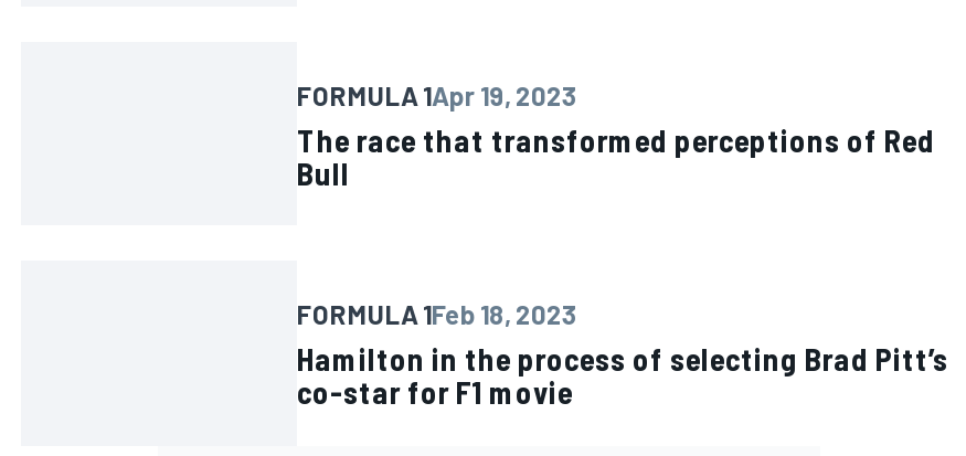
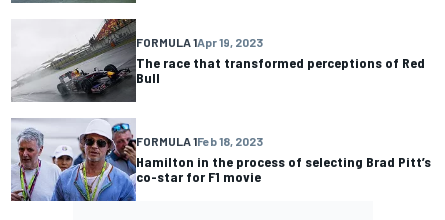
+ [image]

+ [image]
